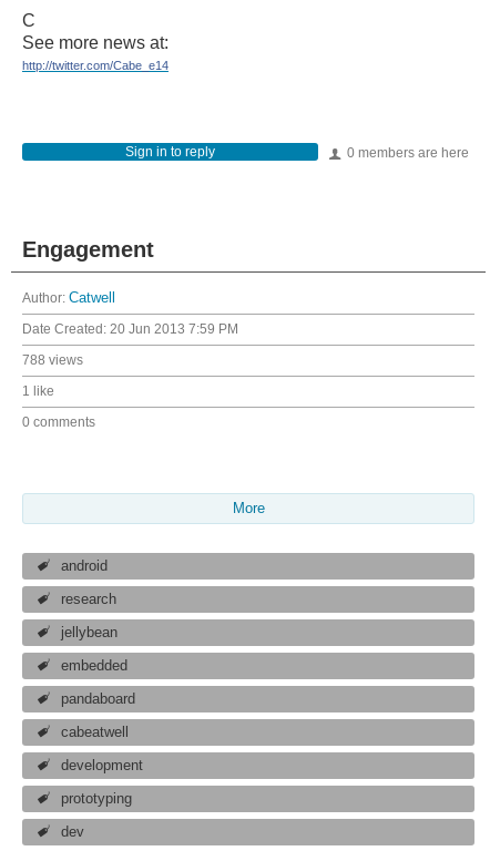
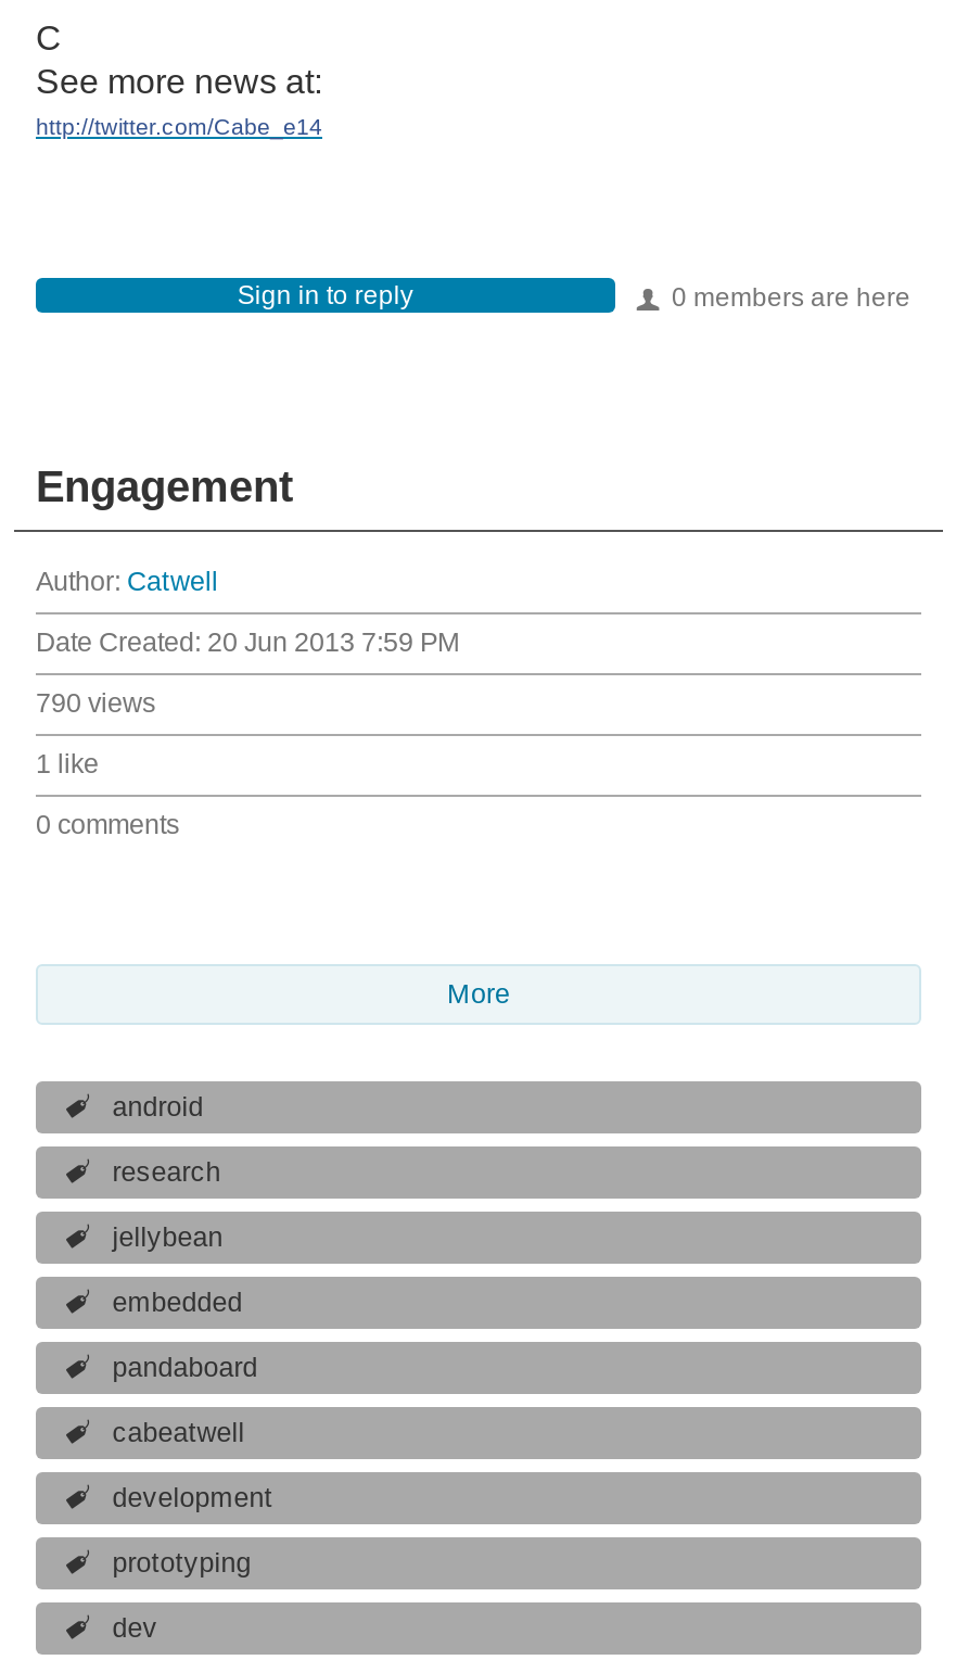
- 788 views
+ 790 views
